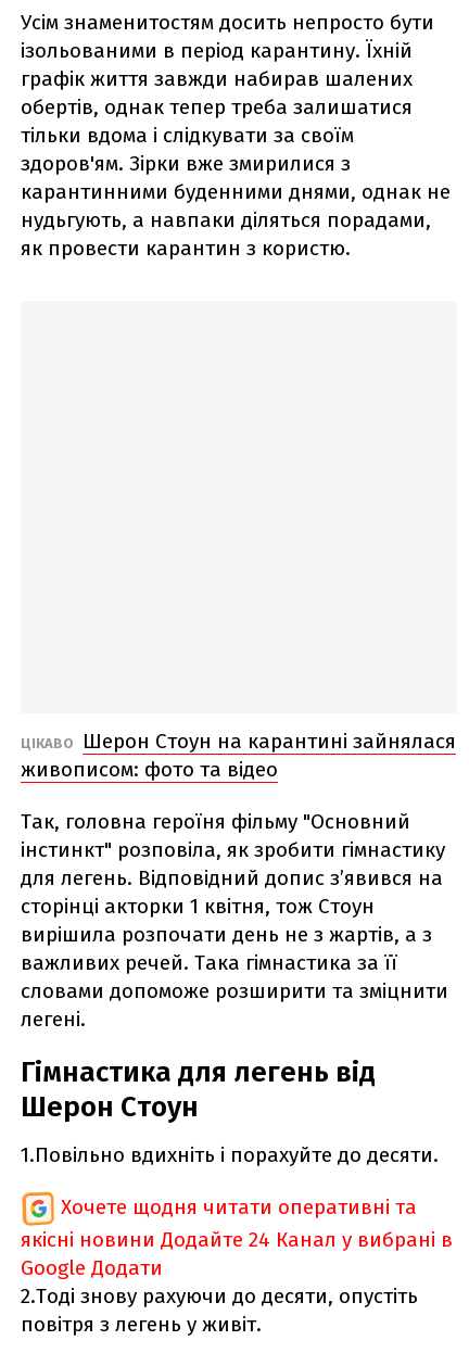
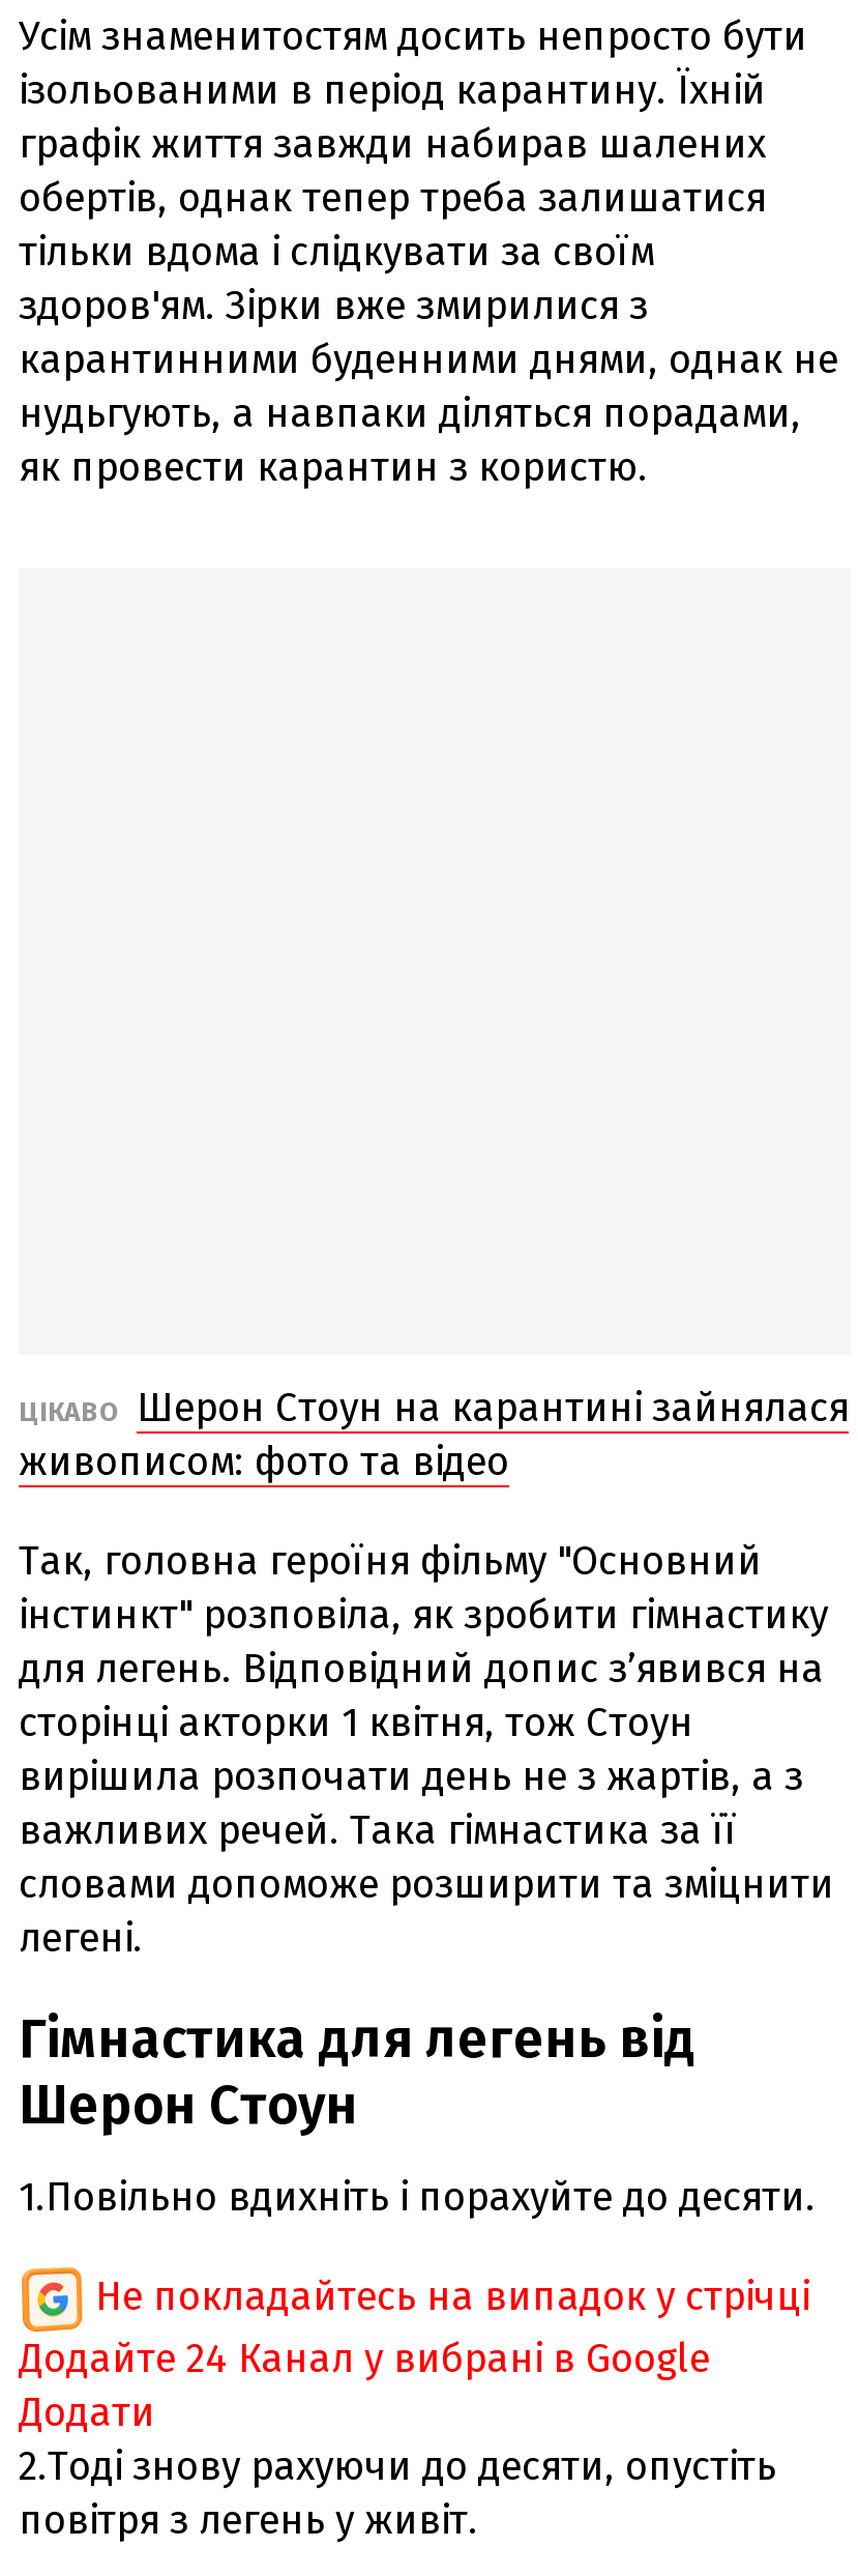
- Хочете щодня читати оперативні та
- якісні новини Додайте 24 Канал у вибрані в
- Google Додати
+ Не покладайтесь на випадок у стрічці
+ Додайте 24 Канал у вибрані в Google
+ Додати
